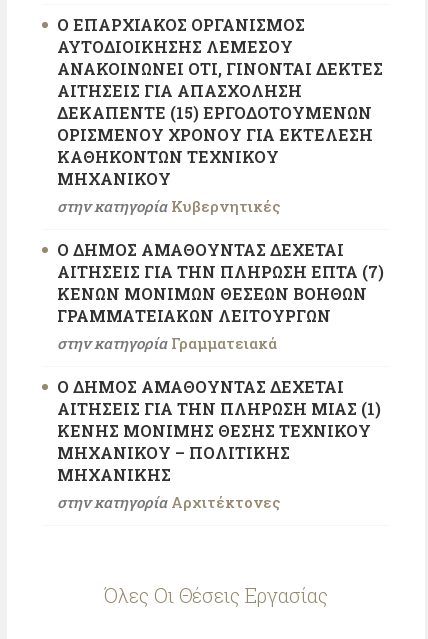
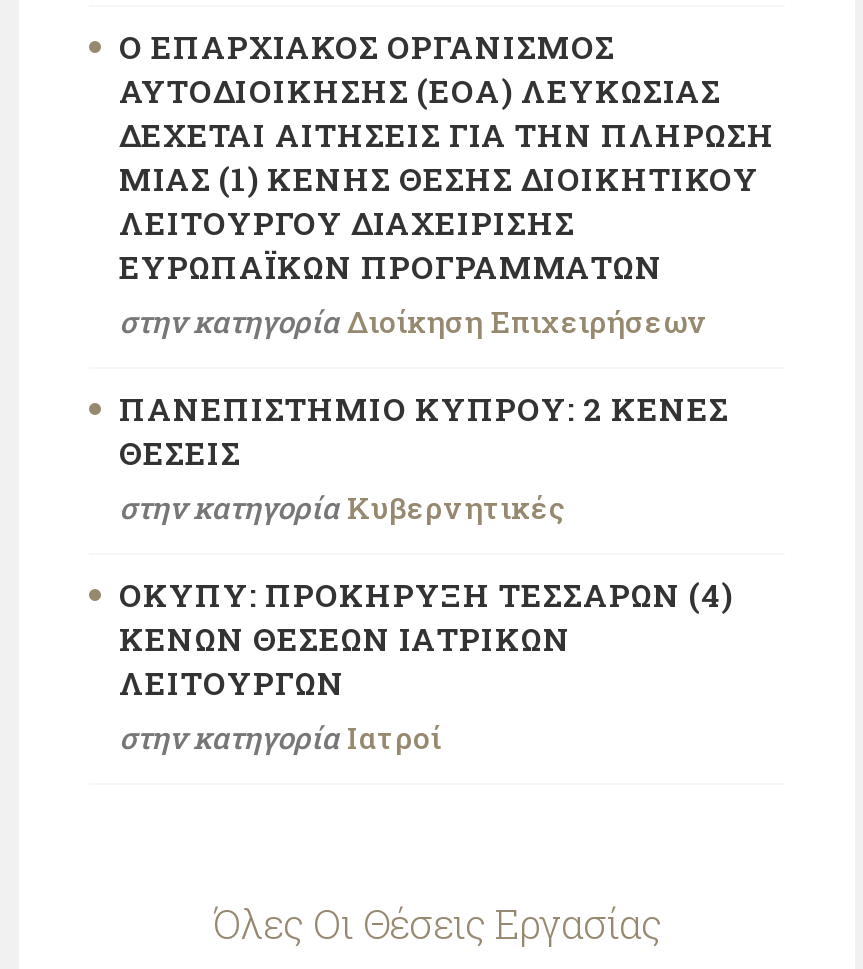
- ΑΥΤΟΔΙΟΊΚΗΣΗΣ ΛΕΜΕΣΟΎ
- ΑΝΑΚΟΙΝΏΝΕΙ ΌΤΙ, ΓΊΝΟΝΤΑΙ ΔΕΚΤΈΣ
- ΑΙΤΉΣΕΙΣ ΓΙΑ ΑΠΑΣΧΌΛΗΣΗ
- ΔΕΚΑΠΈΝΤΕ (15) ΕΡΓΟΔΟΤΟΎΜΕΝΩΝ
- ΟΡΙΣΜΈΝΟΥ ΧΡΌΝΟΥ ΓΙΑ ΕΚΤΈΛΕΣΗ
- ΚΑΘΗΚΌΝΤΩΝ ΤΕΧΝΙΚΟΎ
- ΜΗΧΑΝΙΚΟΎ
+ ΑΥΤΟΔΙΟΊΚΗΣΗΣ (ΕΟΑ) ΛΕΥΚΩΣΊΑΣ
+ ΔΈΧΕΤΑΙ ΑΙΤΉΣΕΙΣ ΓΙΑ ΤΗΝ ΠΛΉΡΩΣΗ
+ ΜΊΑΣ (1) ΚΕΝΉΣ ΘΈΣΗΣ ΔΙΟΙΚΗΤΙΚΟΎ
+ ΛΕΙΤΟΥΡΓΟΎ ΔΙΑΧΕΊΡΙΣΗΣ
+ ΕΥΡΩΠΑΪΚΏΝ ΠΡΟΓΡΑΜΜΆΤΩΝ
+ στην κατηγορία Διοίκηση Επιχειρήσεων
+ ΠΑΝΕΠΙΣΤΗΜΙΟ ΚΥΠΡΟΥ: 2 ΚΕΝΕΣ
+ ΘΕΣΕΙΣ

moved down: στην κατηγορία Κυβερνητικές

- Ο ΔΉΜΟΣ ΑΜΑΘΟΎΝΤΑΣ ΔΈΧΕΤΑΙ
- ΑΙΤΉΣΕΙΣ ΓΙΑ ΤΗΝ ΠΛΉΡΩΣΗ ΕΠΤΆ (7)
- ΚΕΝΏΝ ΜΌΝΙΜΩΝ ΘΈΣΕΩΝ ΒΟΗΘΏΝ
- ΓΡΑΜΜΑΤΕΙΑΚΏΝ ΛΕΙΤΟΥΡΓΏΝ
- στην κατηγορία Γραμματειακά
- Ο ΔΉΜΟΣ ΑΜΑΘΟΎΝΤΑΣ ΔΈΧΕΤΑΙ
- ΑΙΤΉΣΕΙΣ ΓΙΑ ΤΗΝ ΠΛΉΡΩΣΗ ΜΙΑΣ (1)
- ΚΕΝΉΣ ΜΌΝΙΜΗΣ ΘΈΣΗΣ ΤΕΧΝΙΚΟΎ
- ΜΗΧΑΝΙΚΟΎ – ΠΟΛΙΤΙΚΉΣ
- ΜΗΧΑΝΙΚΉΣ
- στην κατηγορία Αρχιτέκτονες
+ ΟΚΥΠΥ: ΠΡΟΚΗΡΥΞΗ ΤΕΣΣΑΡΩΝ (4)
+ ΚΕΝΩΝ ΘΕΣΕΩΝ ΙΑΤΡΙΚΩΝ
+ ΛΕΙΤΟΥΡΓΩΝ
+ στην κατηγορία Ιατροί
